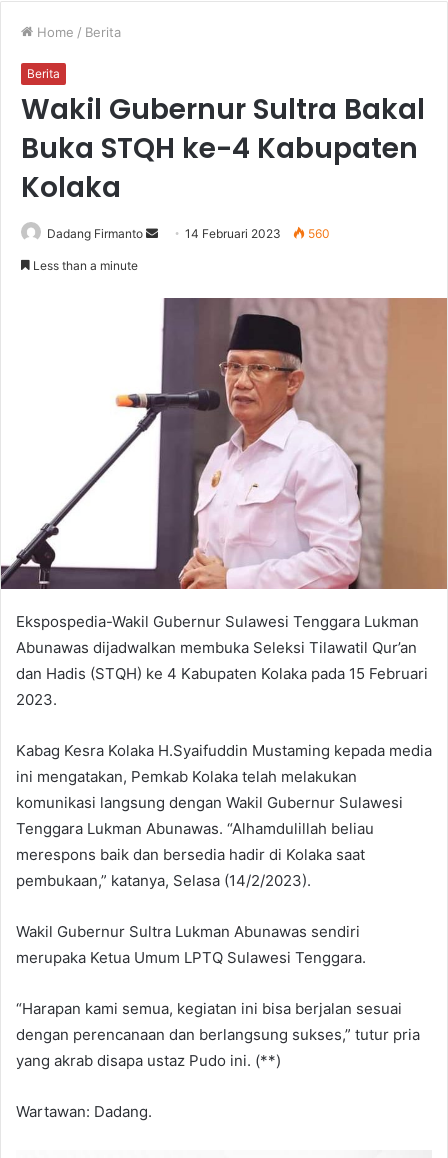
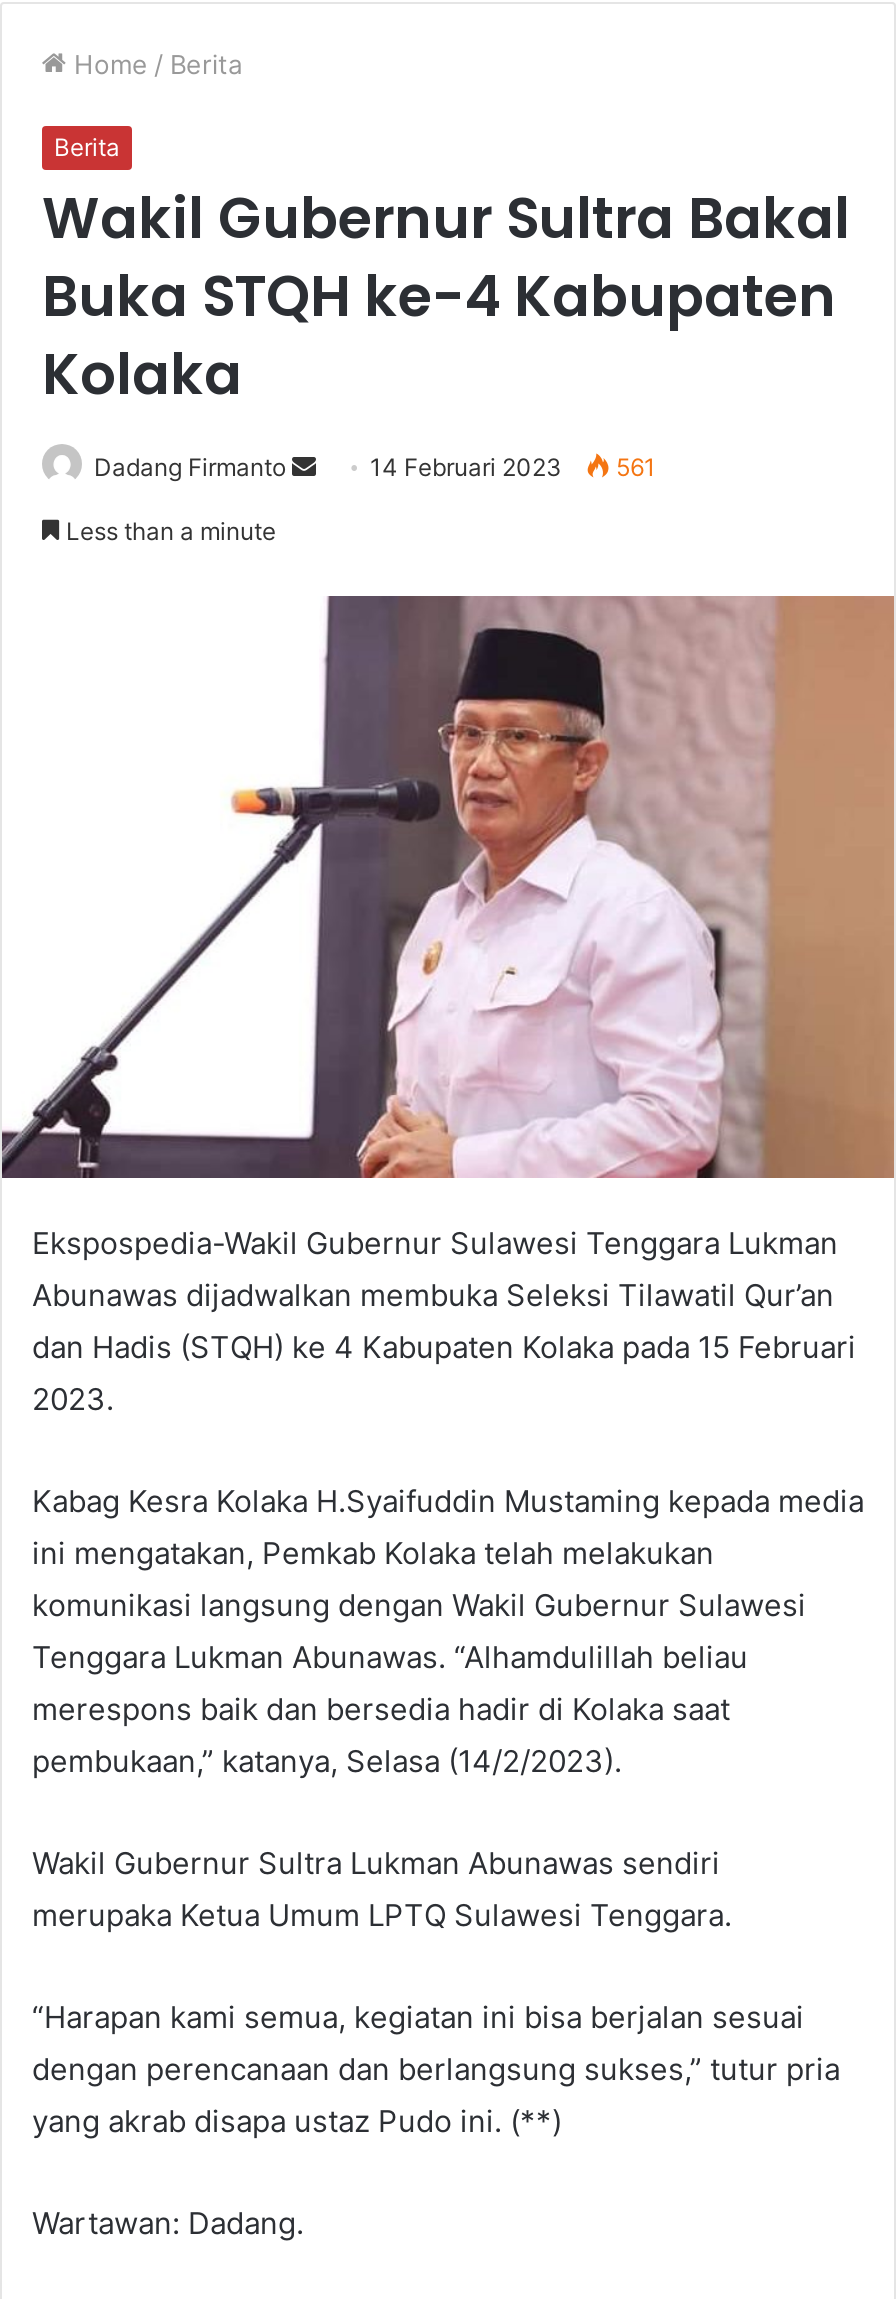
- 560
+ 561
